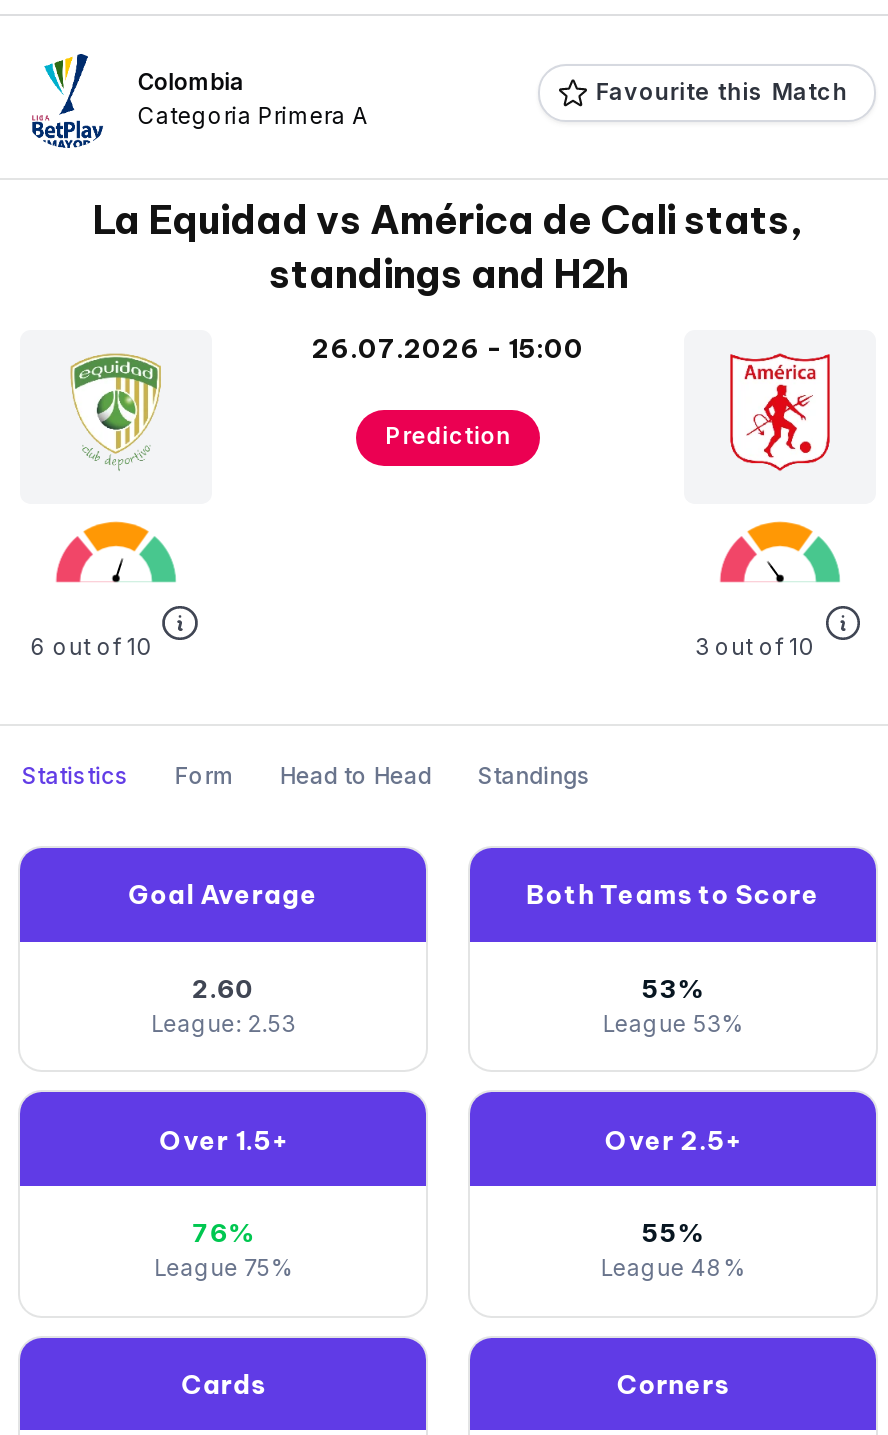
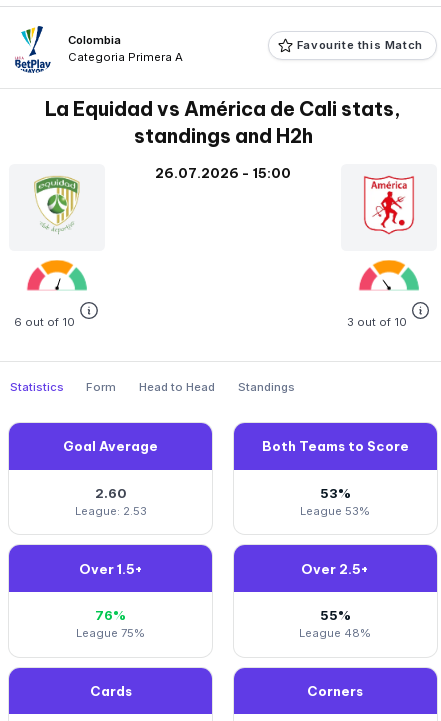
- Prediction
